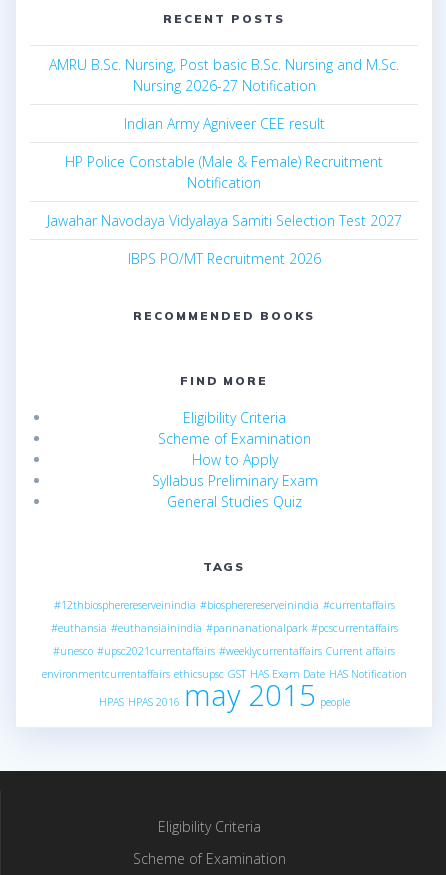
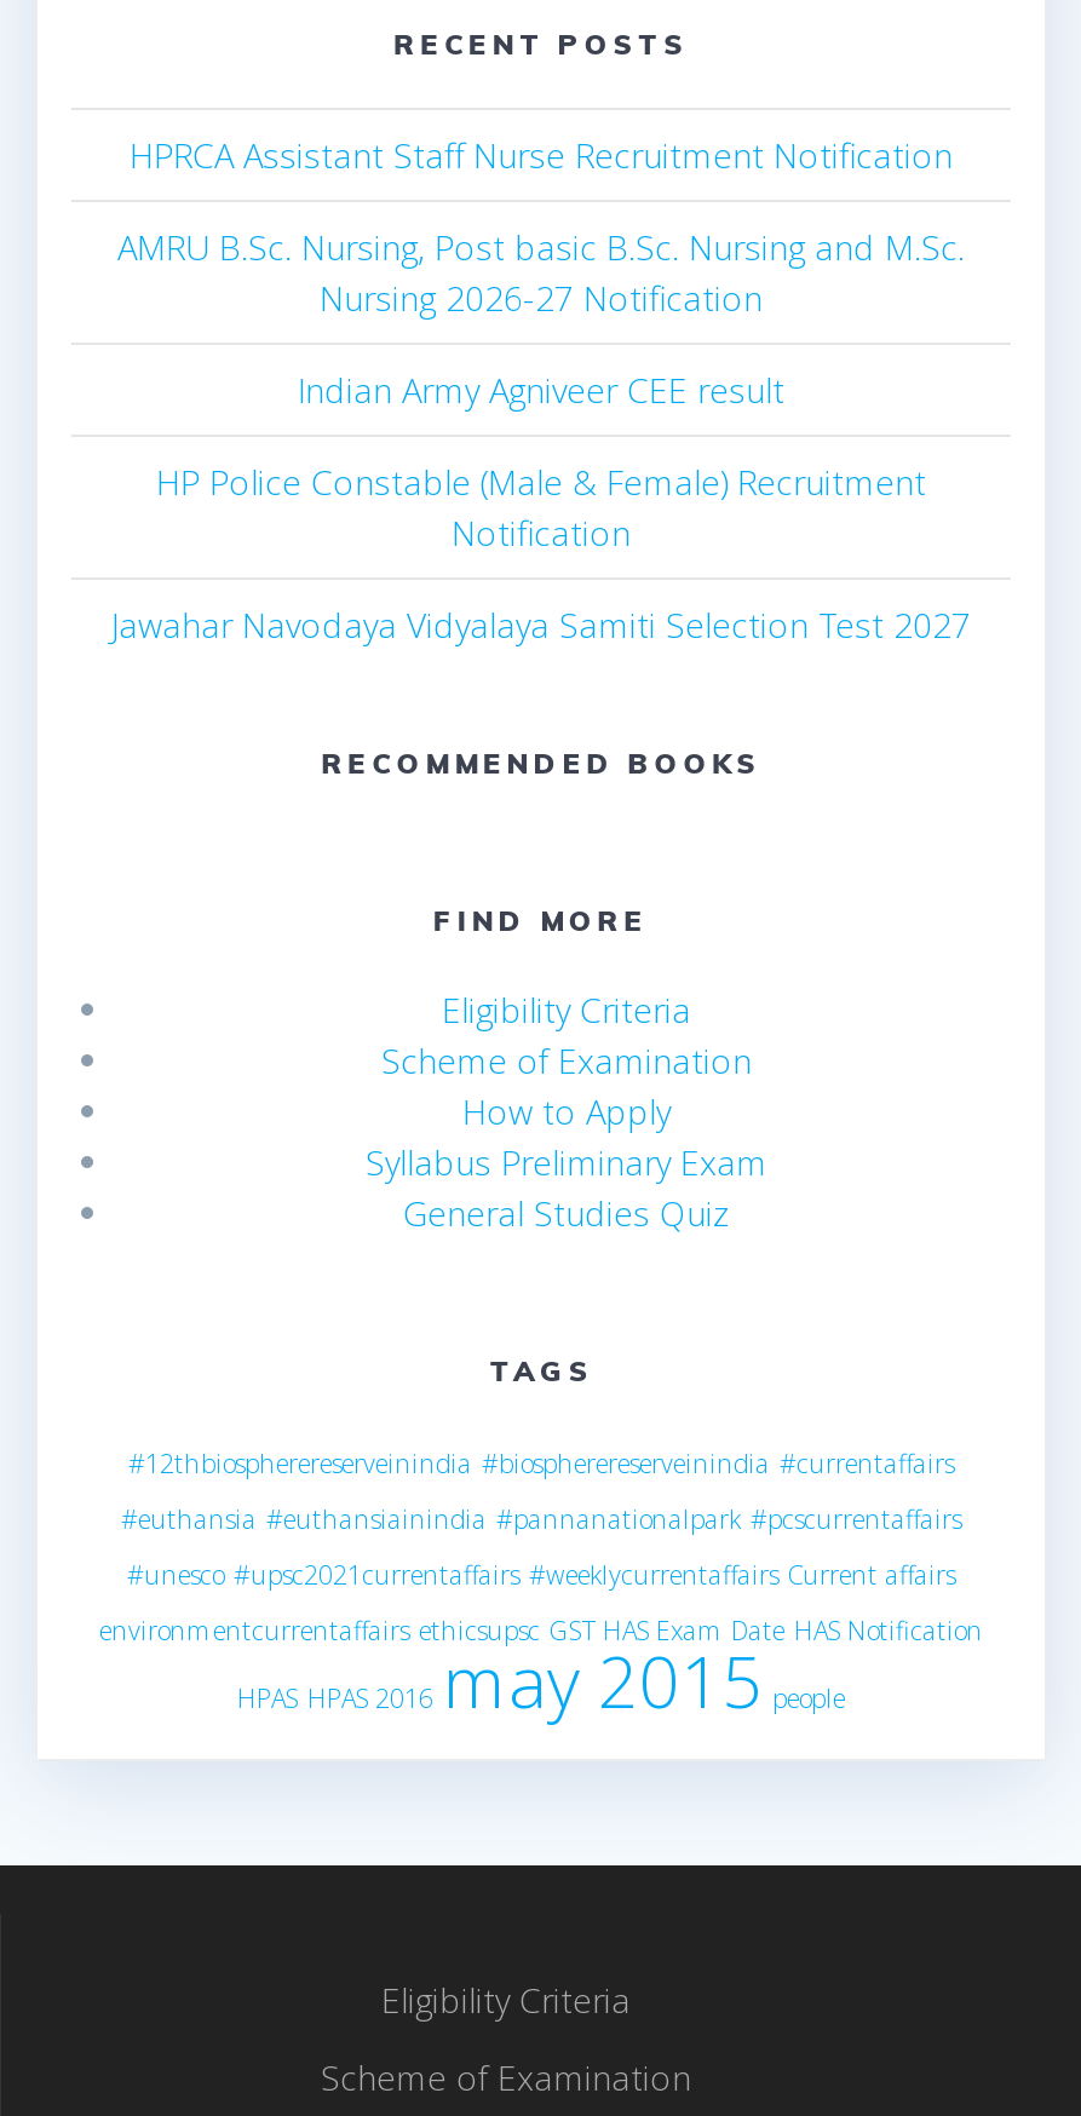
+ HPRCA Assistant Staff Nurse Recruitment Notification

moved down: AMRU B.Sc. Nursing, Post basic B.Sc. Nursing and M.Sc. | Nursing 2026-27 Notification | Indian Army Agniveer CEE result | HP Police Constable (Male & Female) Recruitment | Notification | Jawahar Navodaya Vidyalaya Samiti Selection Test 2027

- IBPS PO/MT Recruitment 2026
